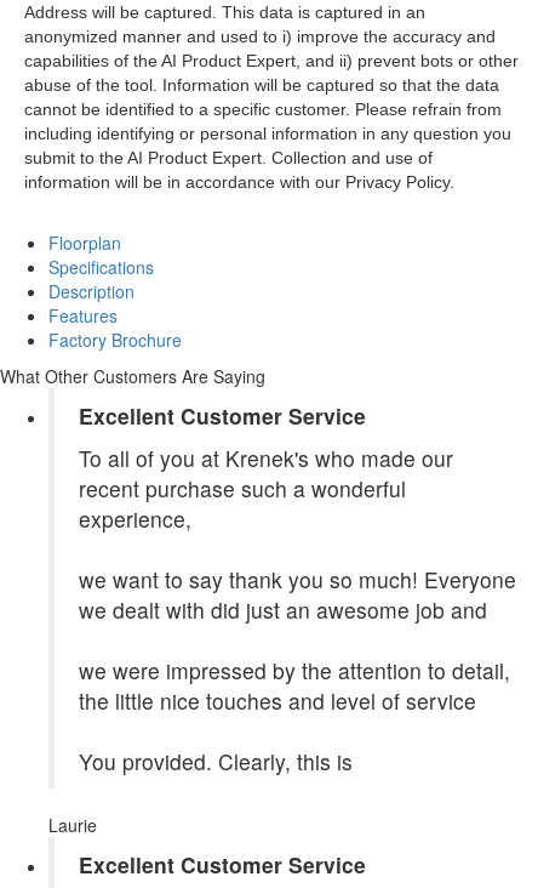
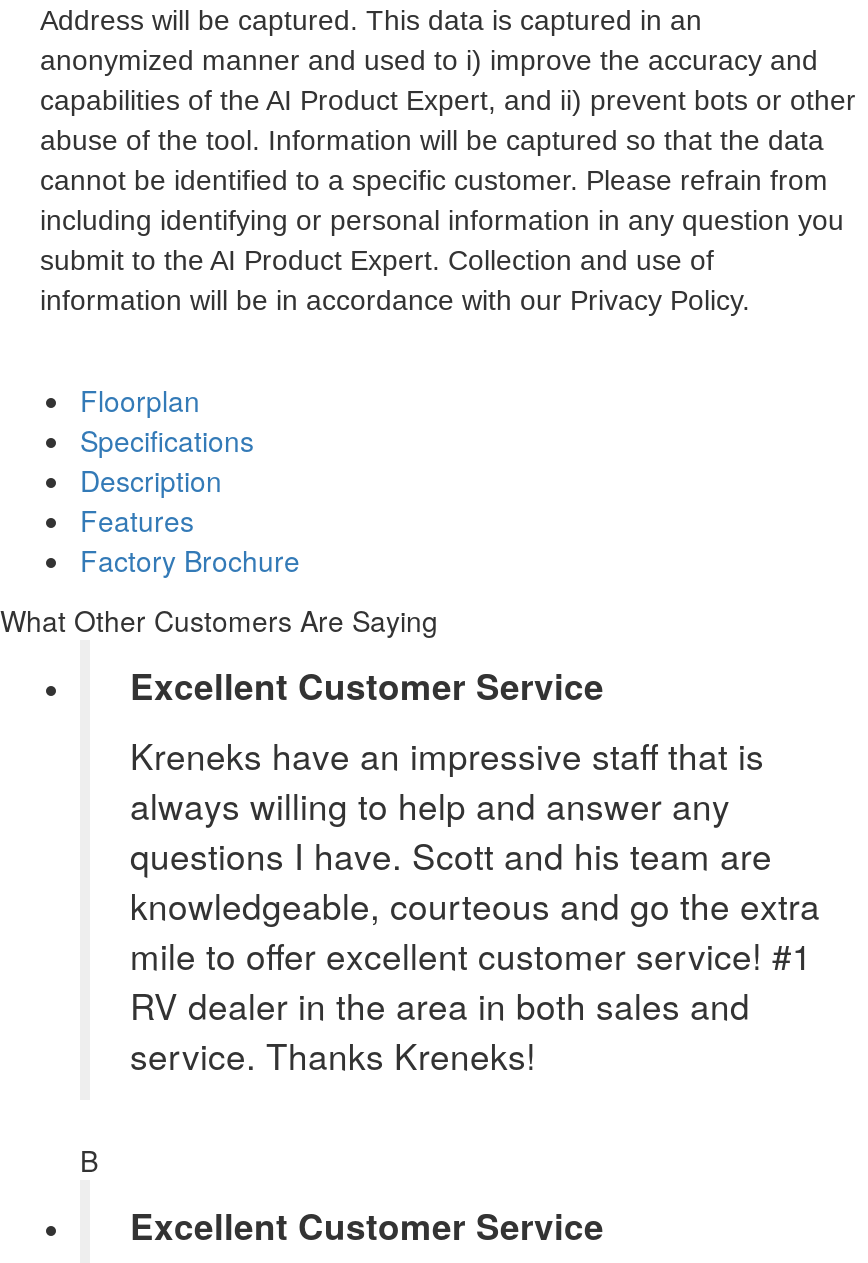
- To all of you at Krenek's who made our
- recent purchase such a wonderful
- experience,
- we want to say thank you so much! Everyone
- we dealt with did just an awesome job and
- we were impressed by the attention to detail,
- the little nice touches and level of service
- You provided. Clearly, this is
- Laurie
+ Kreneks have an impressive staff that is
+ always willing to help and answer any
+ questions I have. Scott and his team are
+ knowledgeable, courteous and go the extra
+ mile to offer excellent customer service! #1
+ RV dealer in the area in both sales and
+ service. Thanks Kreneks!
+ B
